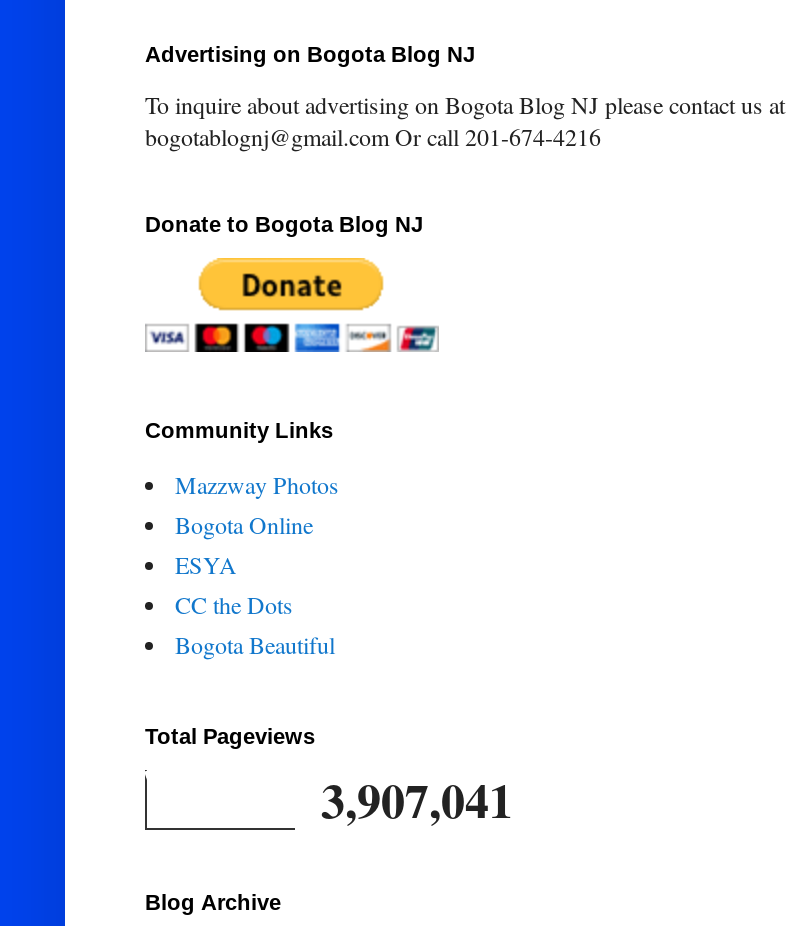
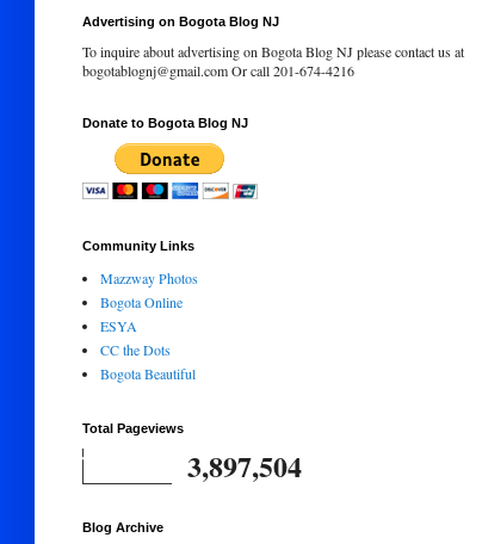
- 3,907,041
+ 3,897,504
